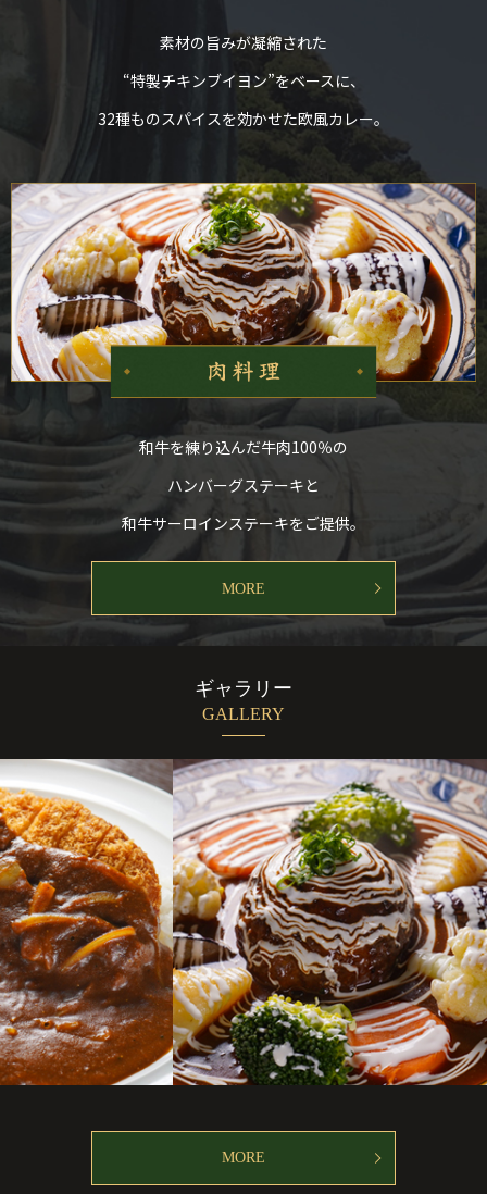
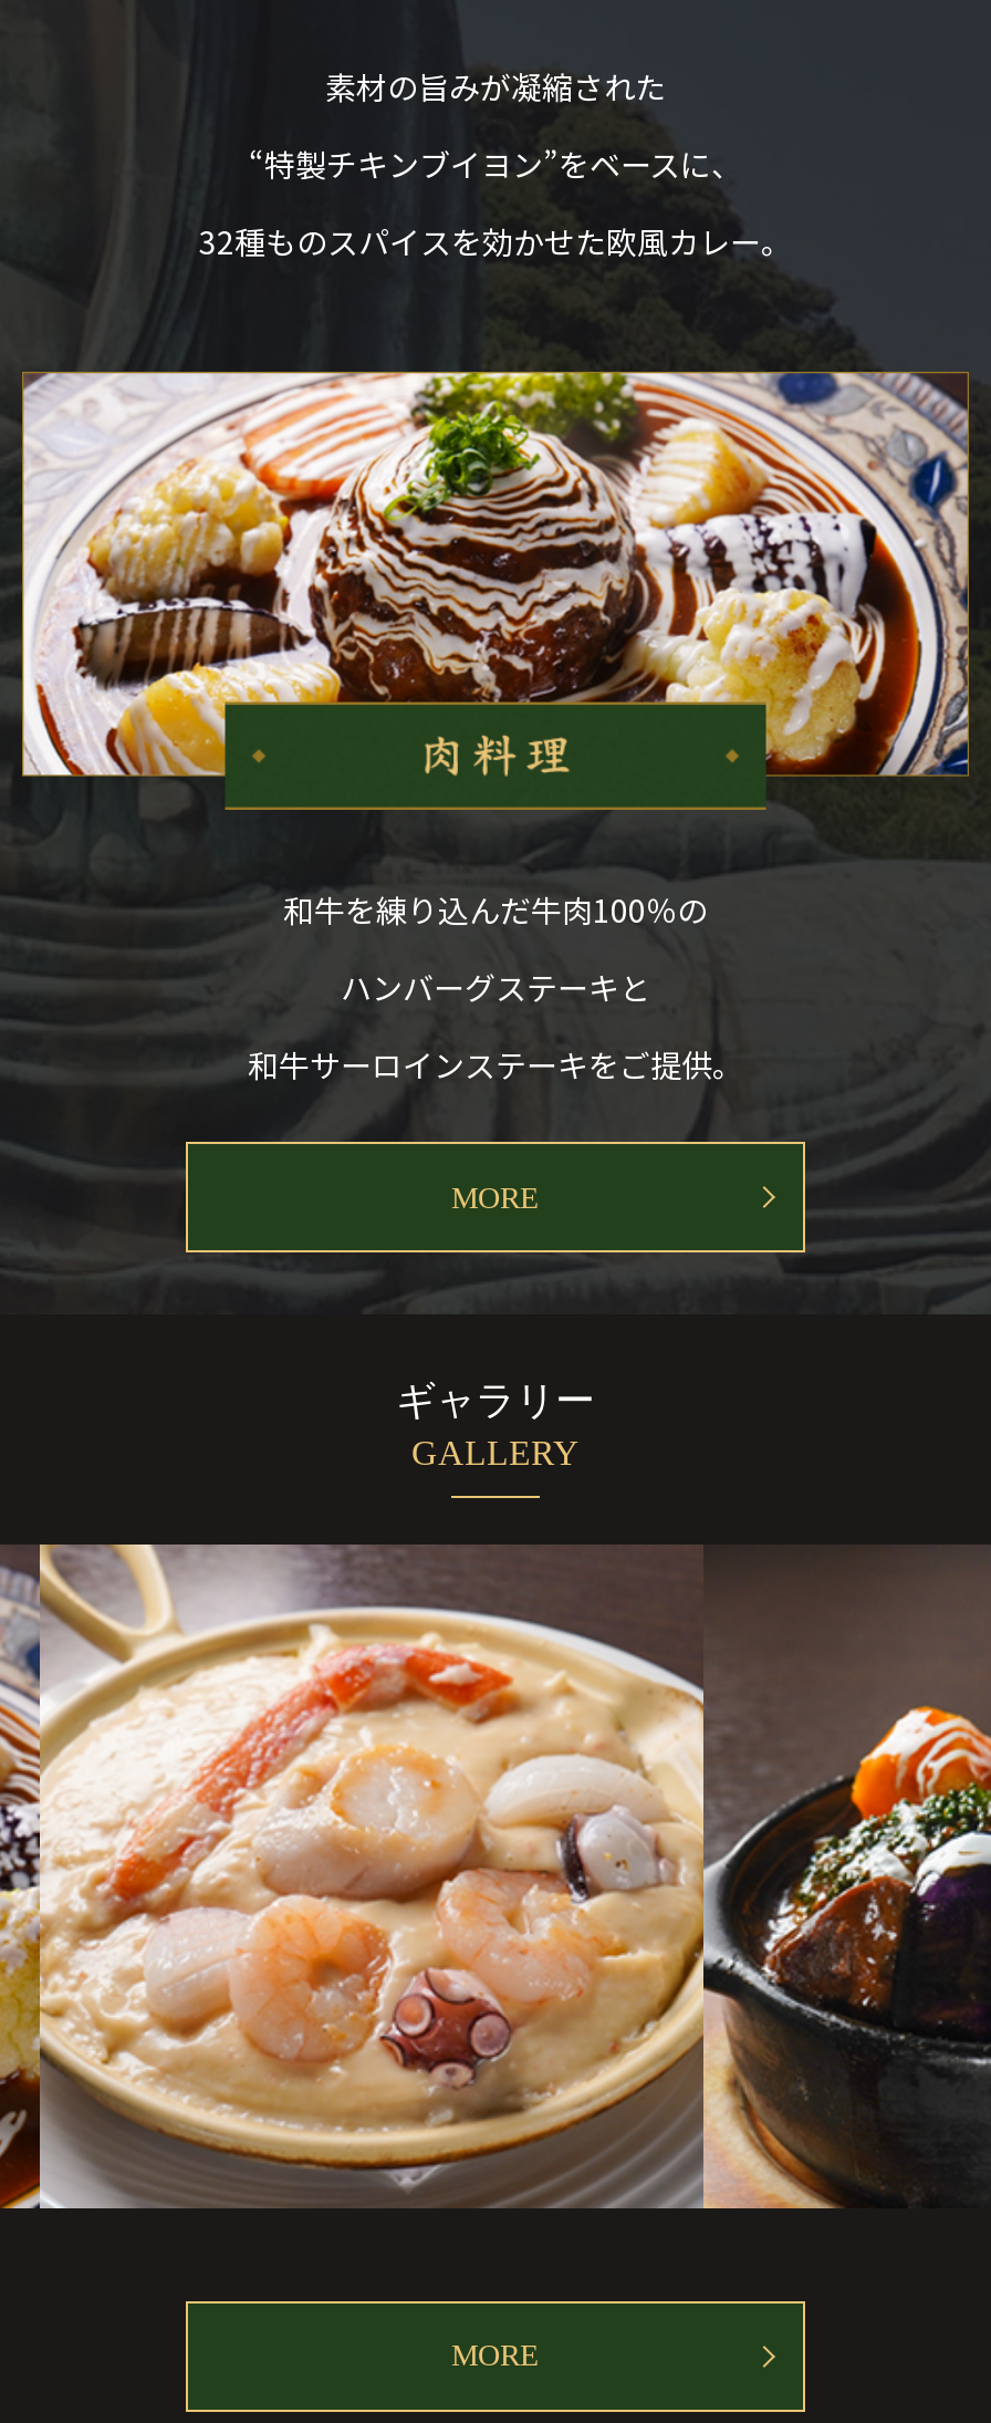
- [image]
+ [image]
